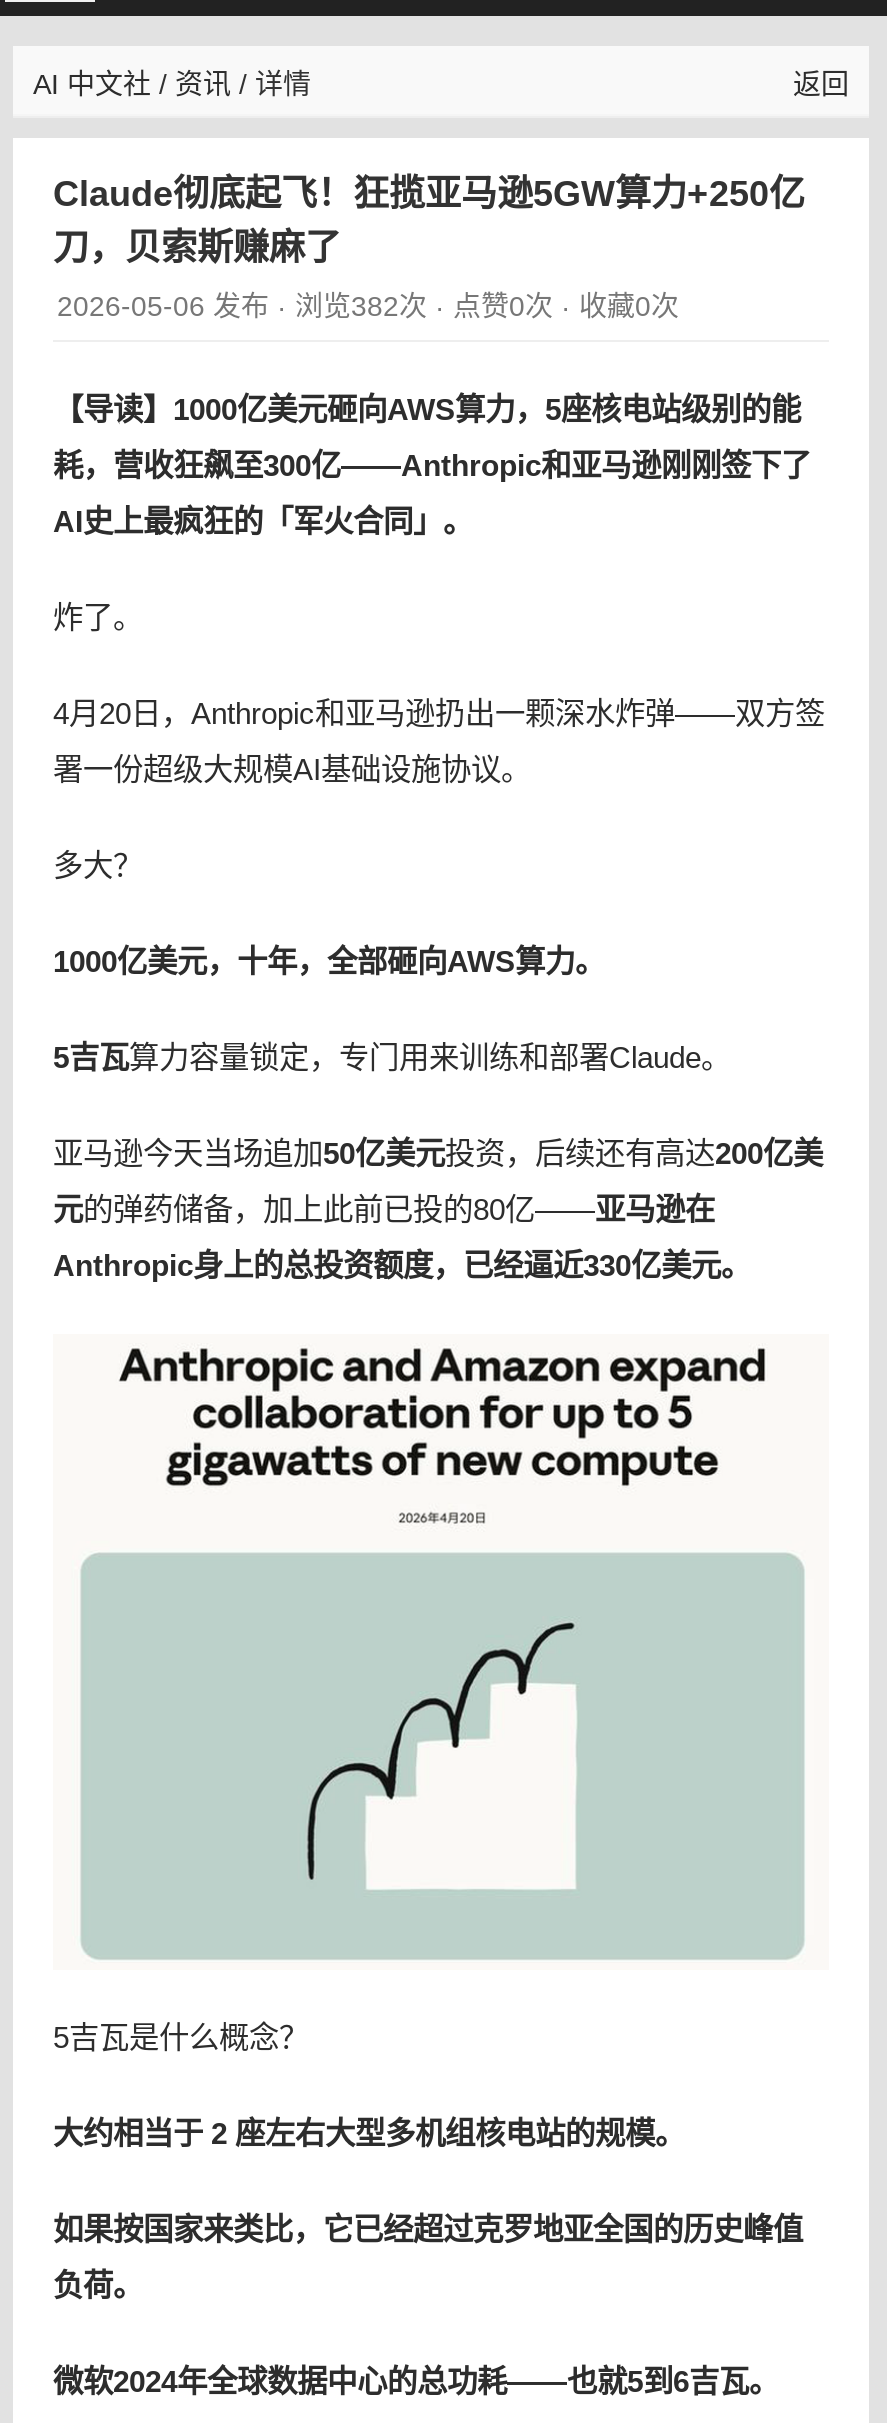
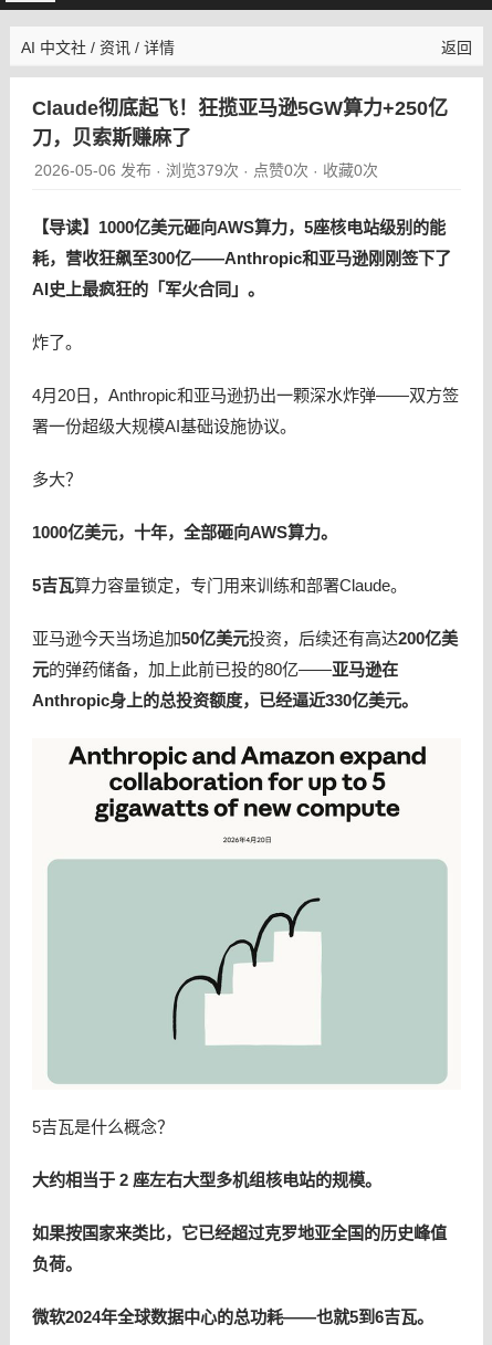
- 2026-05-06 发布 · 浏览382次 · 点赞0次 · 收藏0次
+ 2026-05-06 发布 · 浏览379次 · 点赞0次 · 收藏0次
